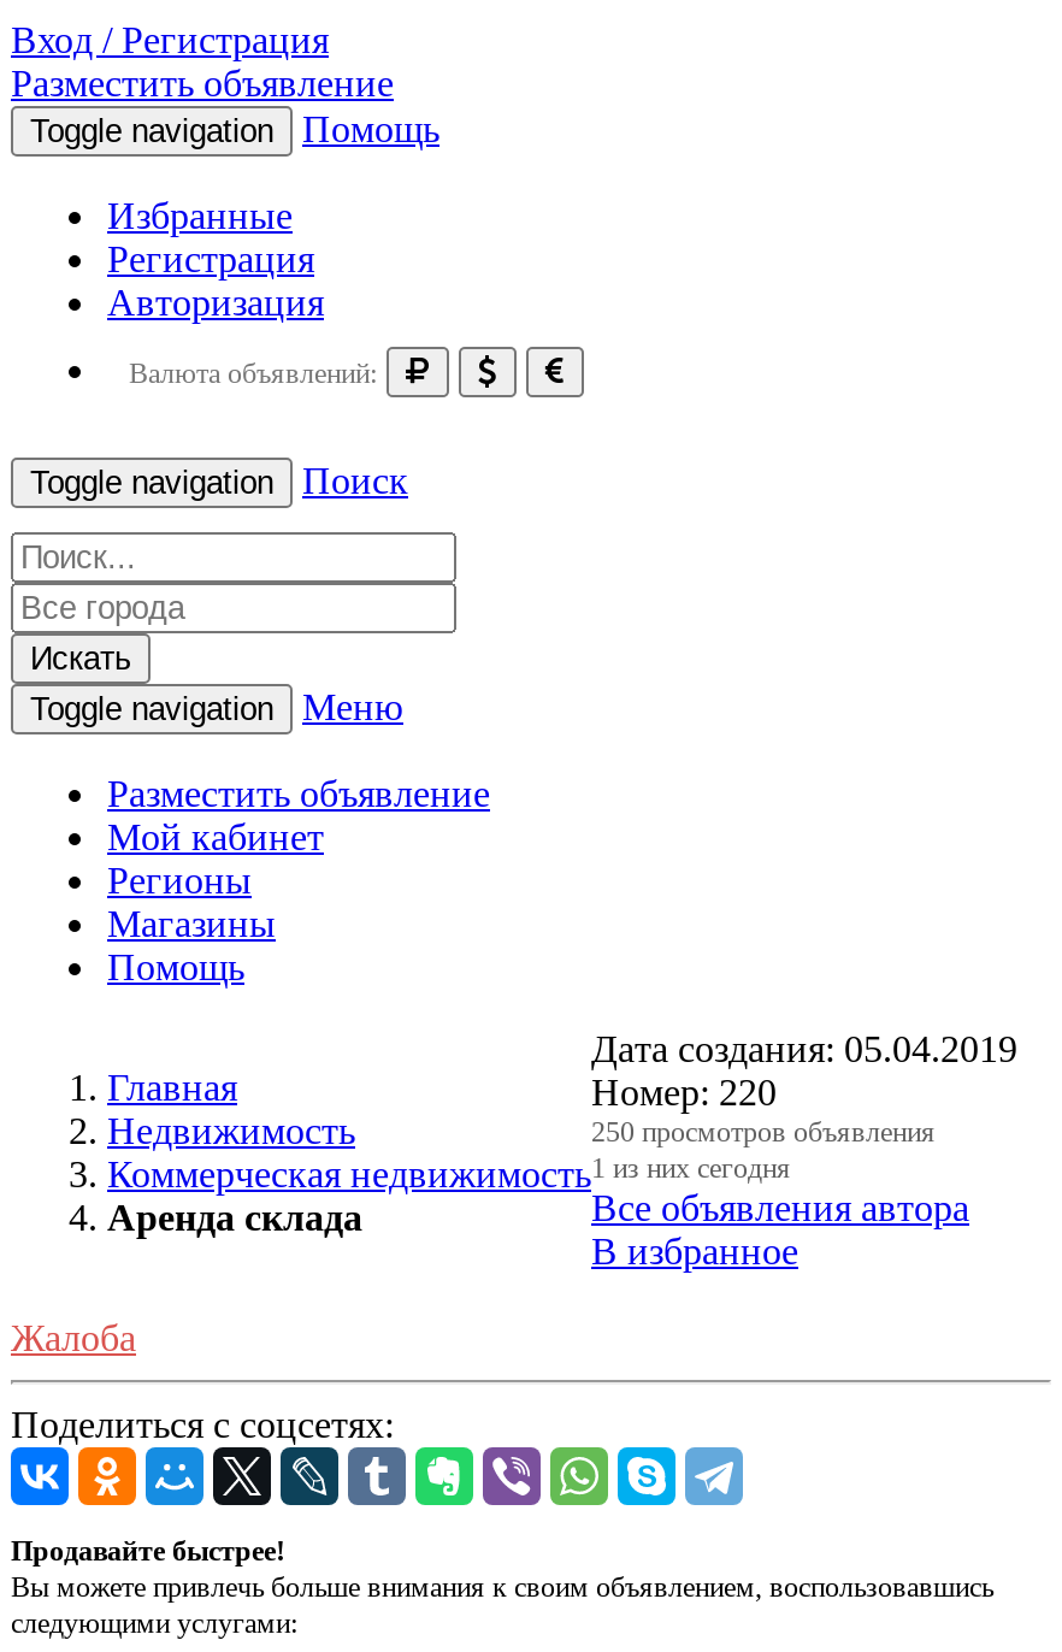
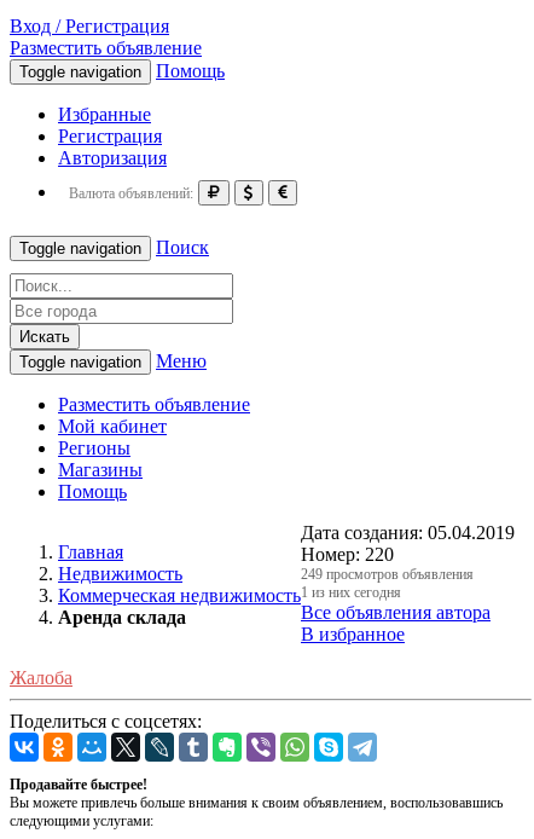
- 250 просмотров объявления
+ 249 просмотров объявления
